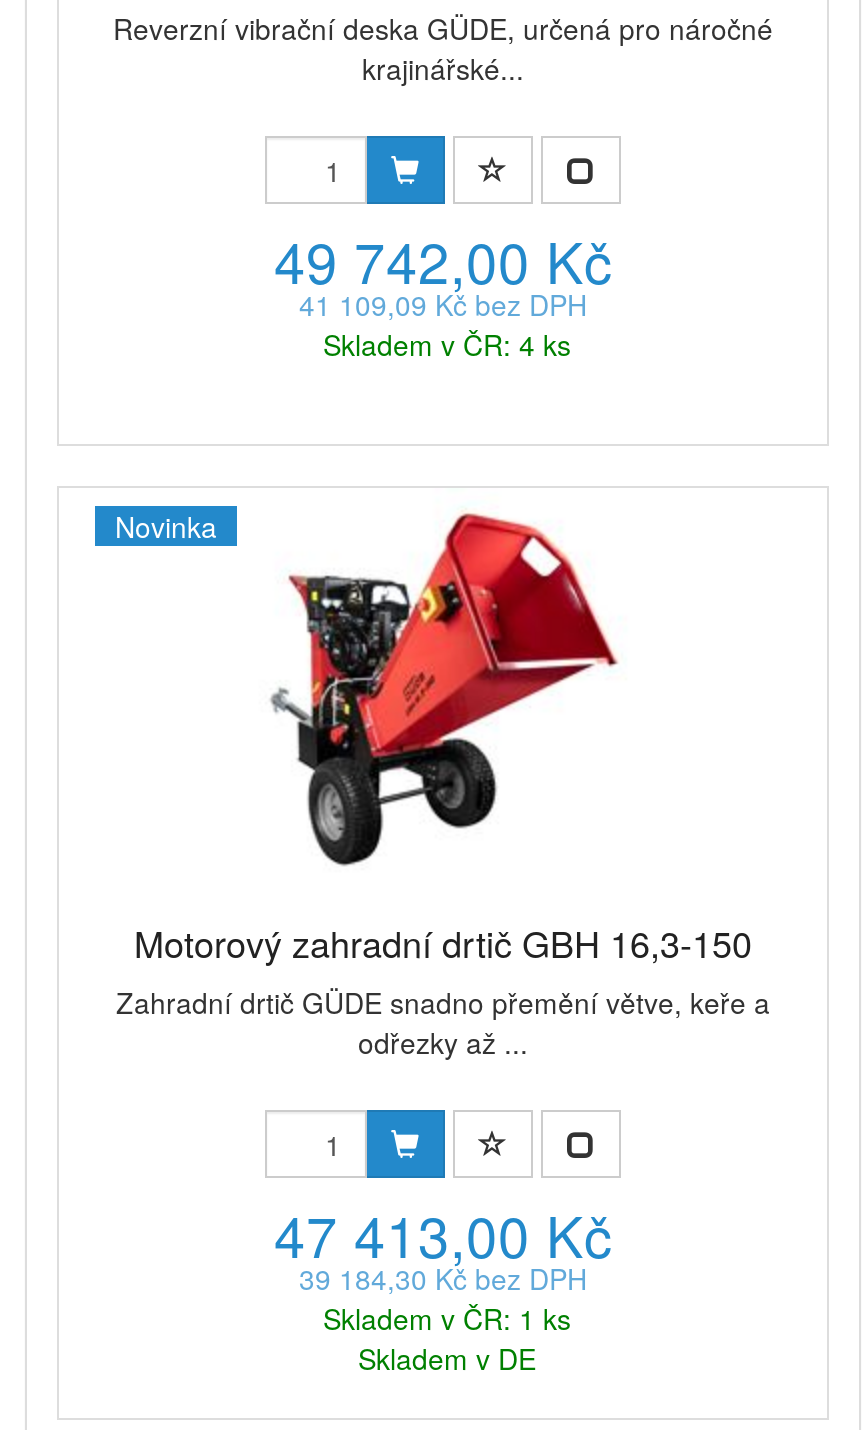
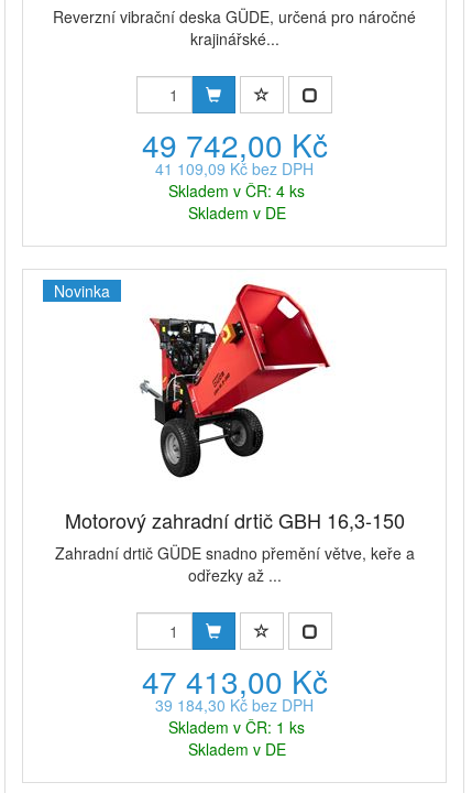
+ Skladem v DE
